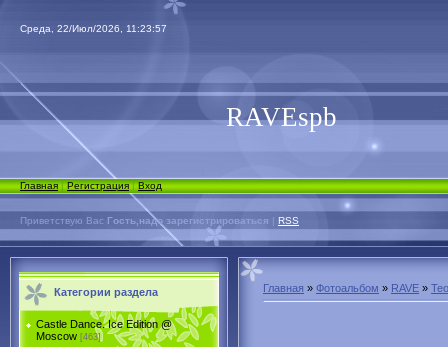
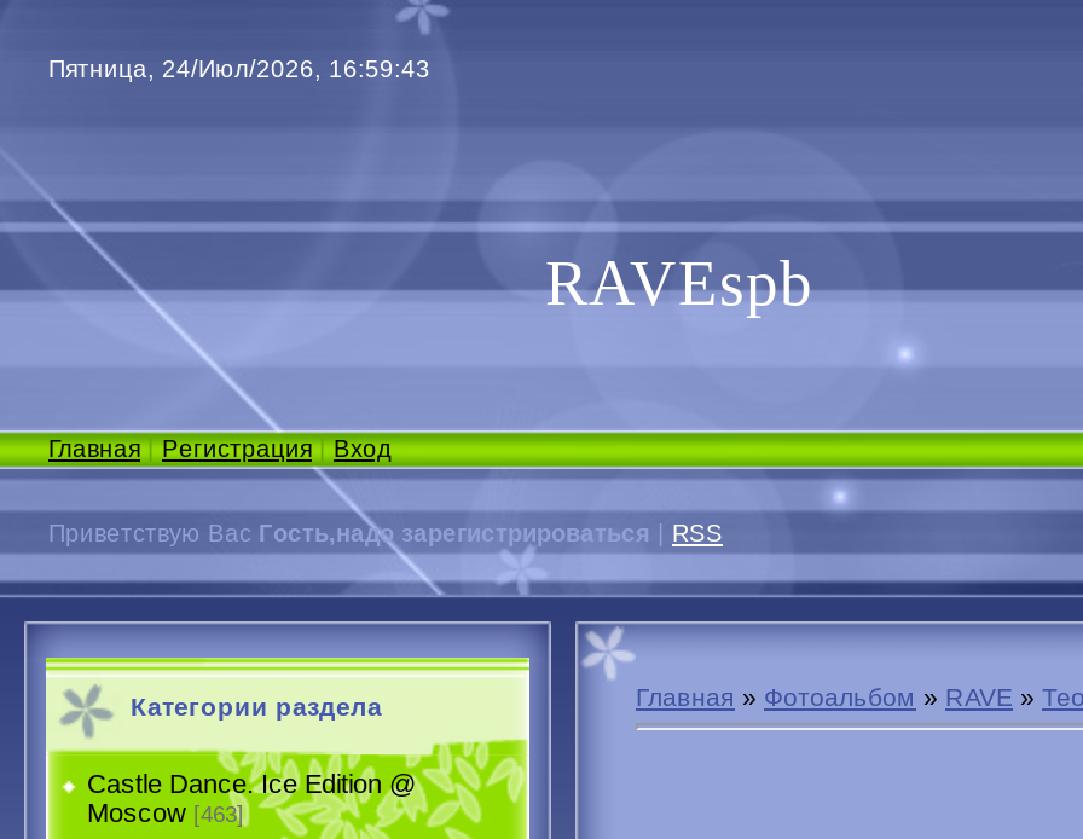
- Среда, 22/Июл/2026, 11:23:57
+ Пятница, 24/Июл/2026, 16:59:43
